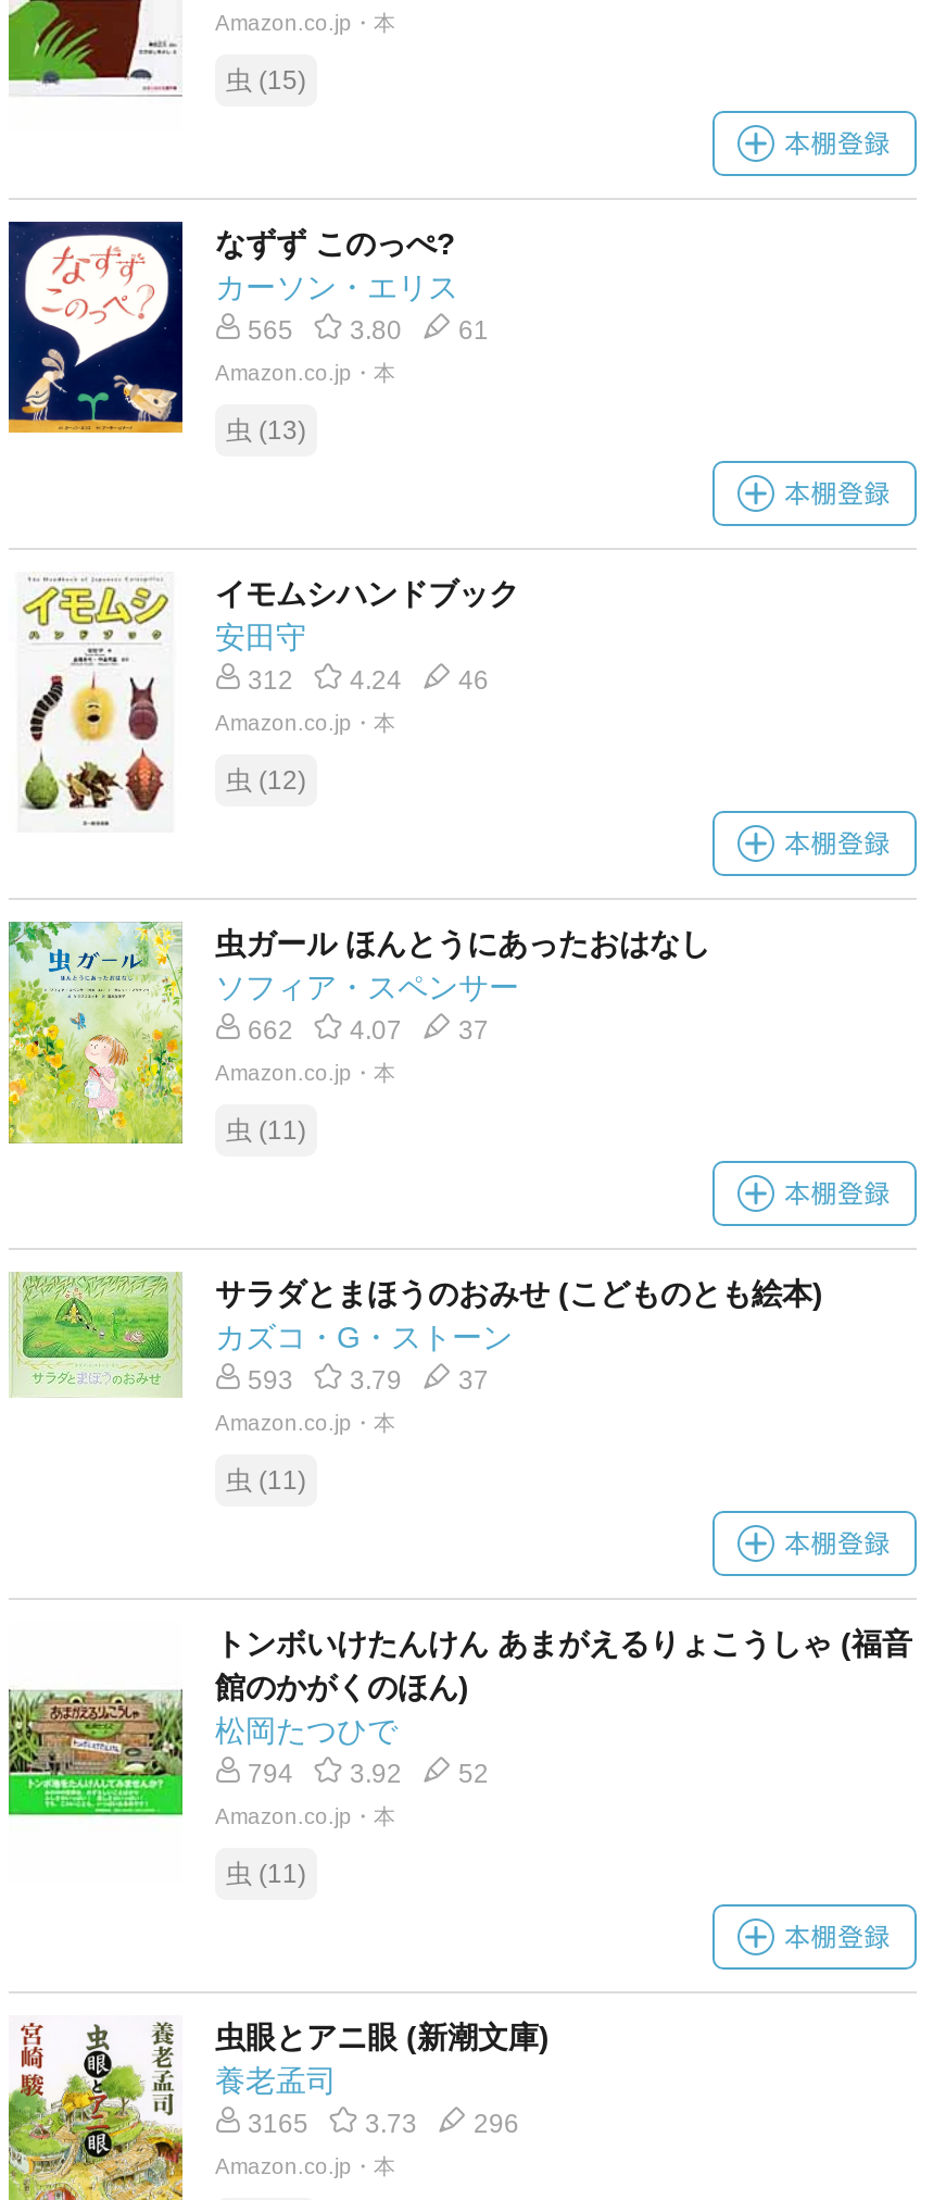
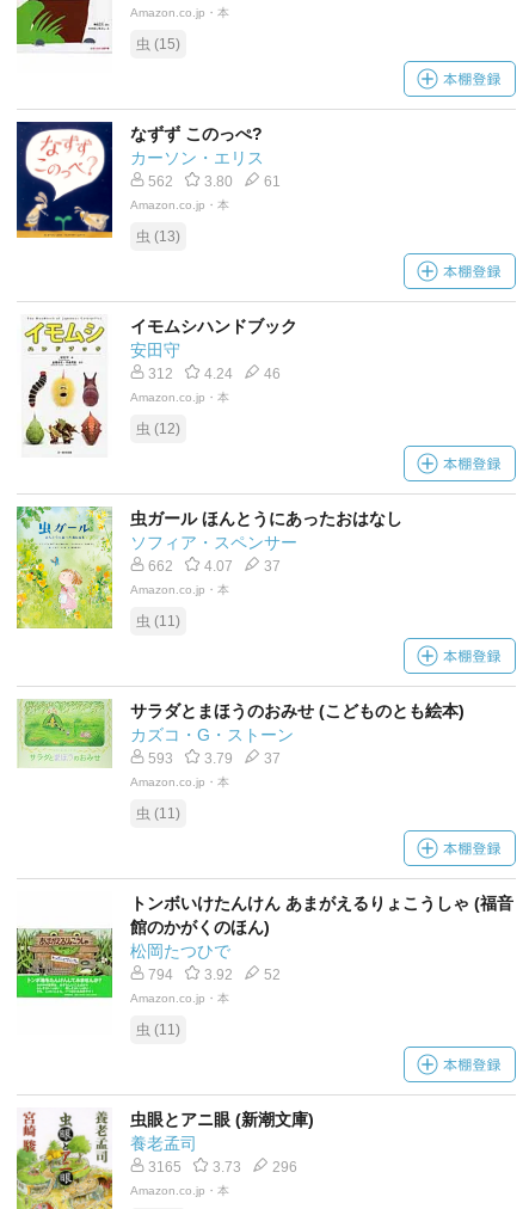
- 565 3.80 61
+ 562 3.80 61
